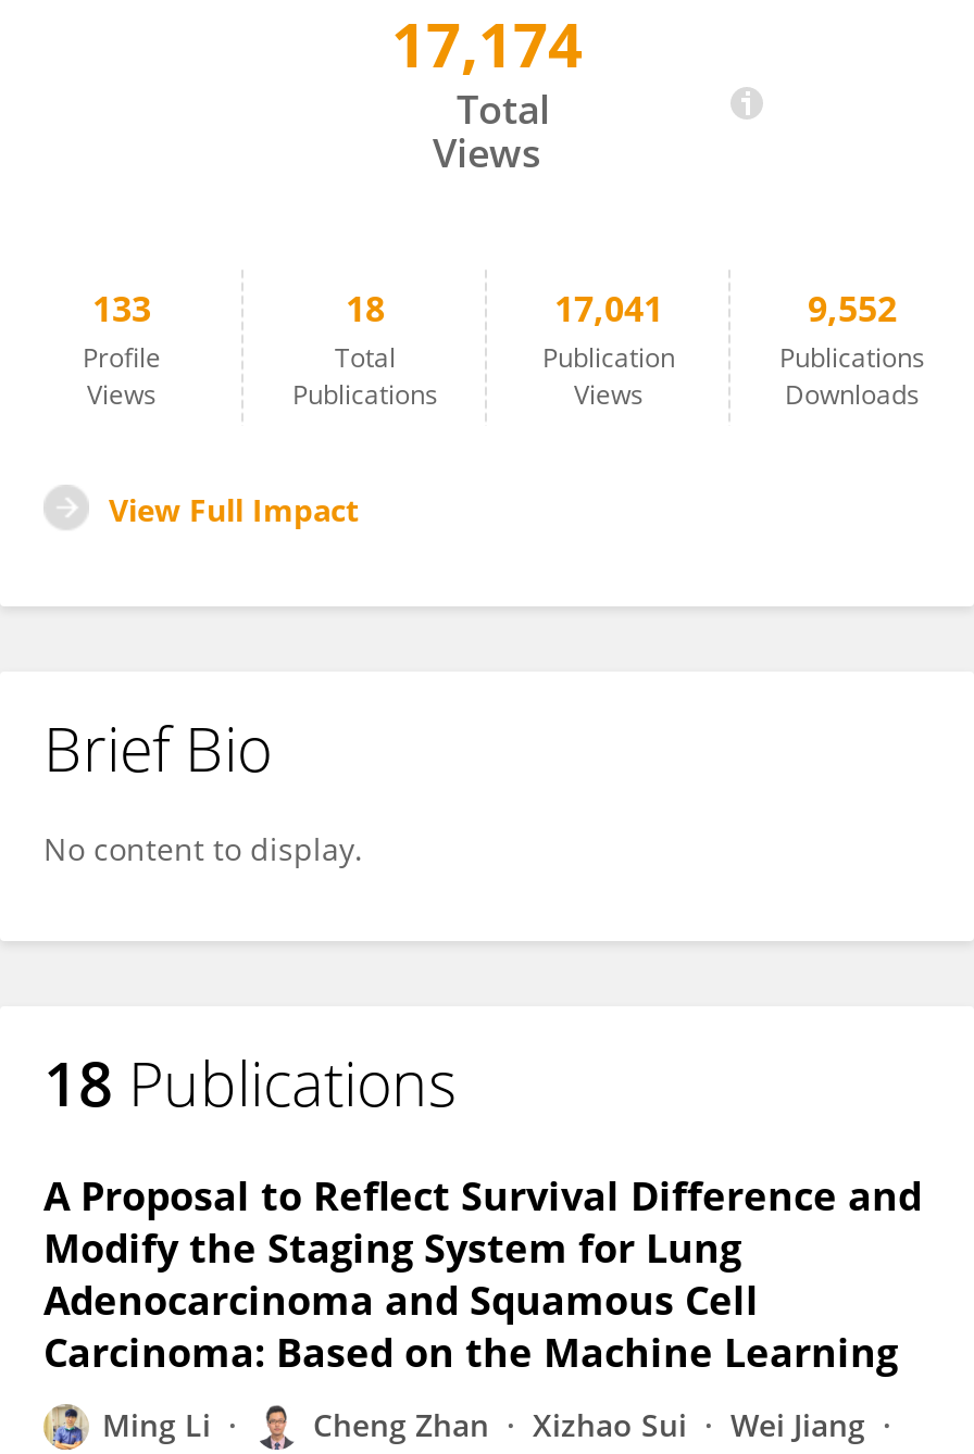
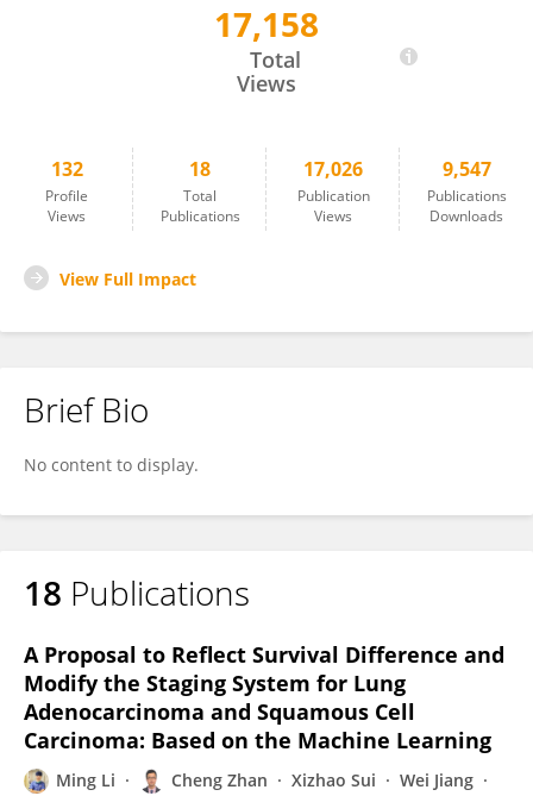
- 17,174
+ 17,158

- 133
+ 132

- 17,041
+ 17,026

- 9,552
+ 9,547
